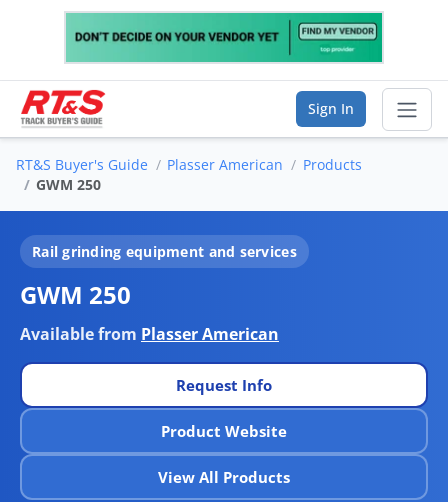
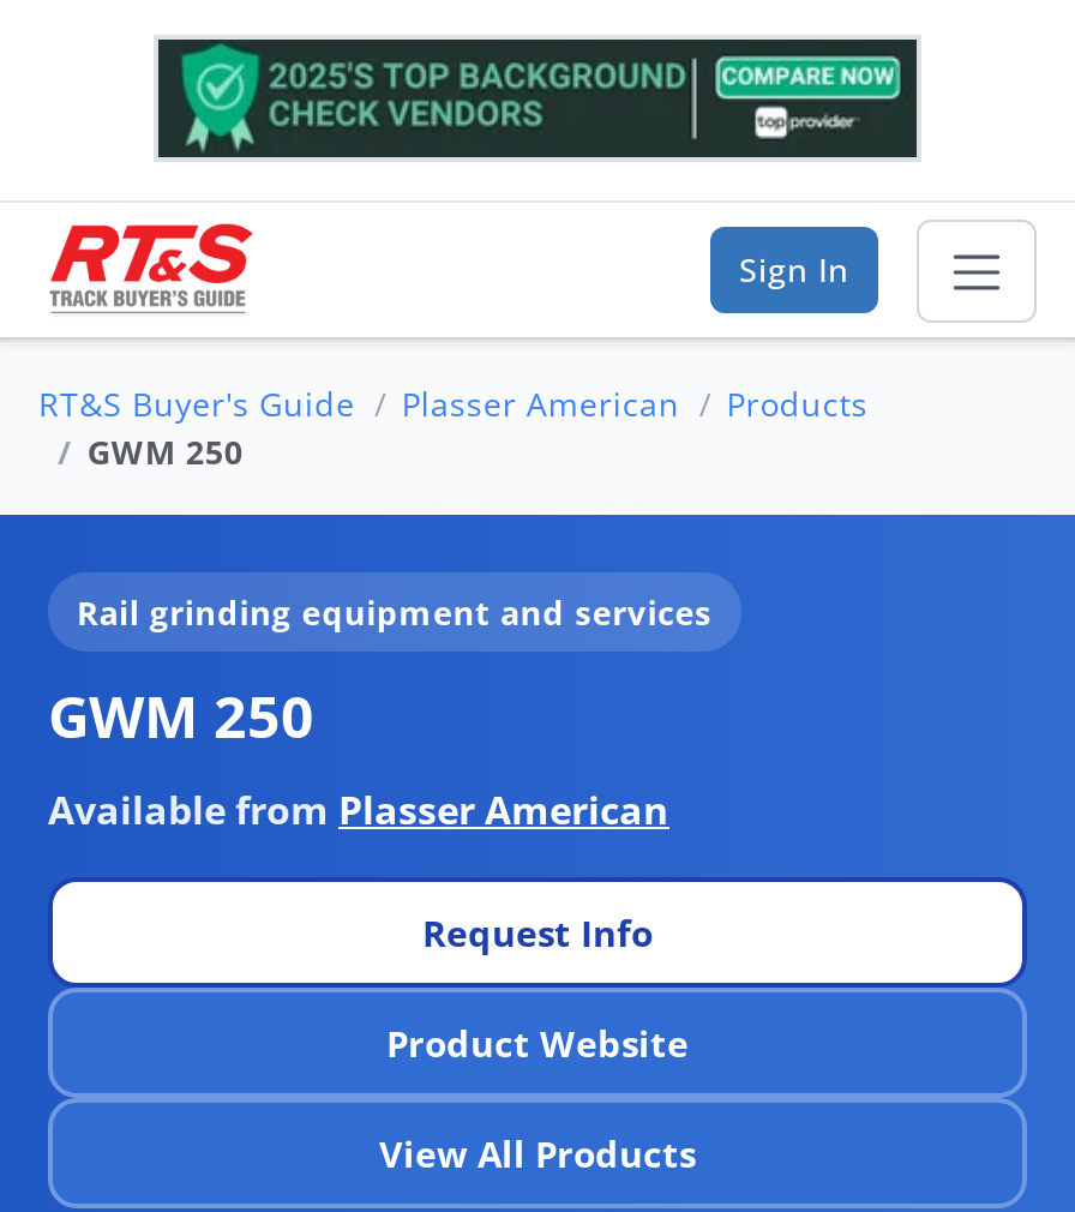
- [image]
+ [image]
